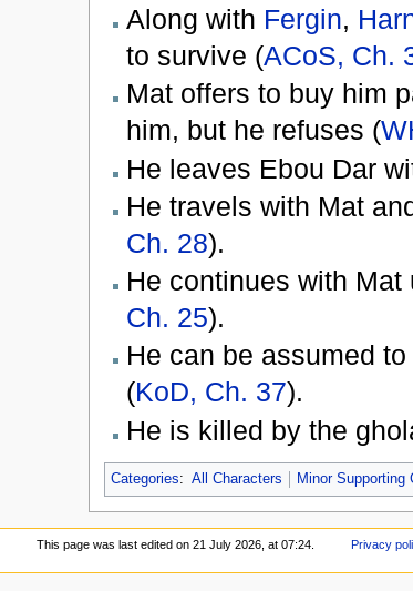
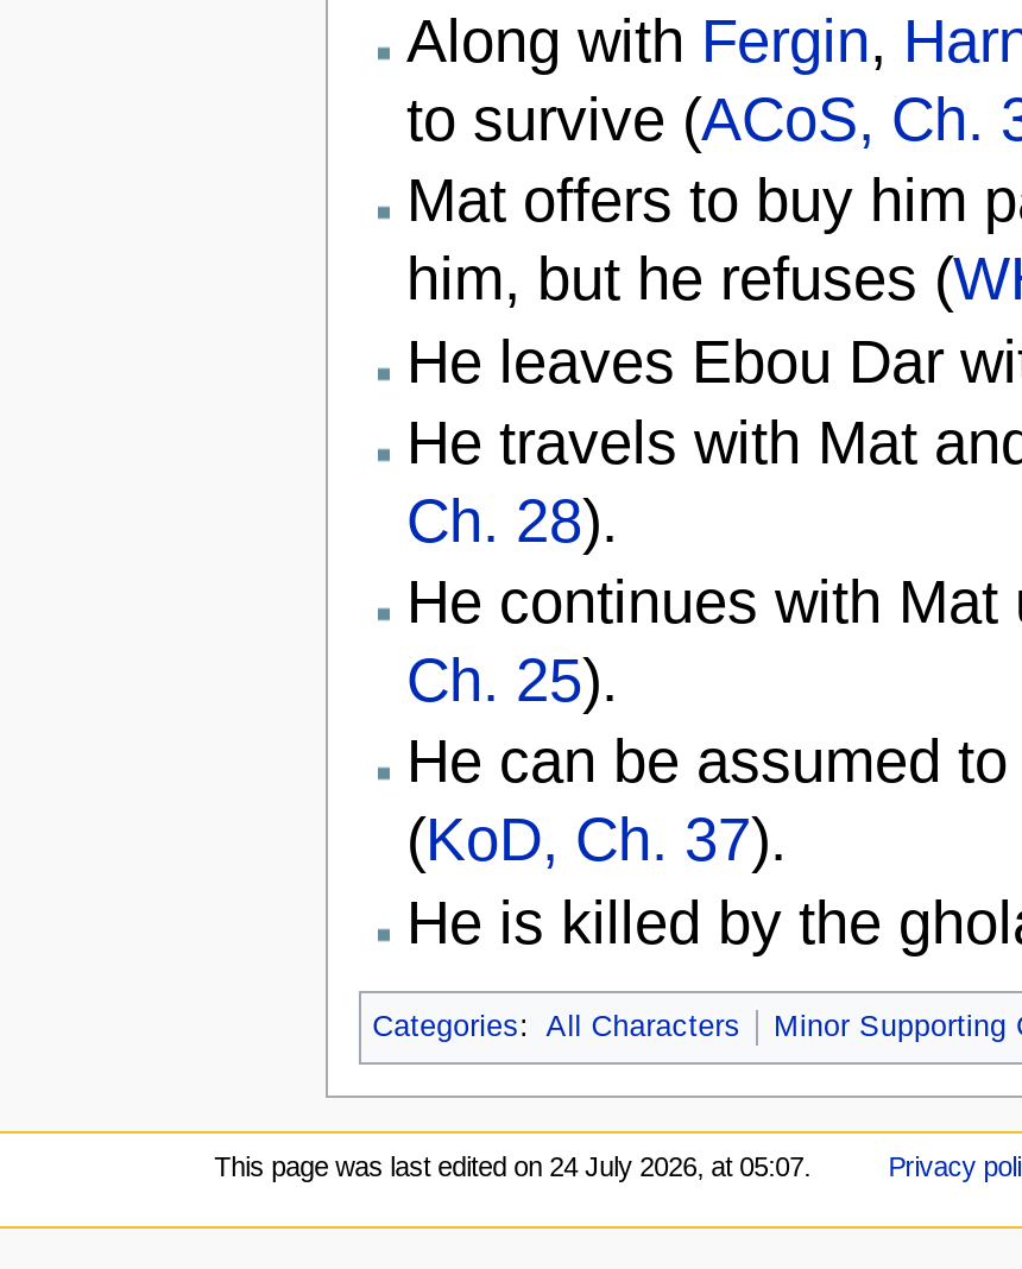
- This page was last edited on 21 July 2026, at 07:24.
+ This page was last edited on 24 July 2026, at 05:07.
